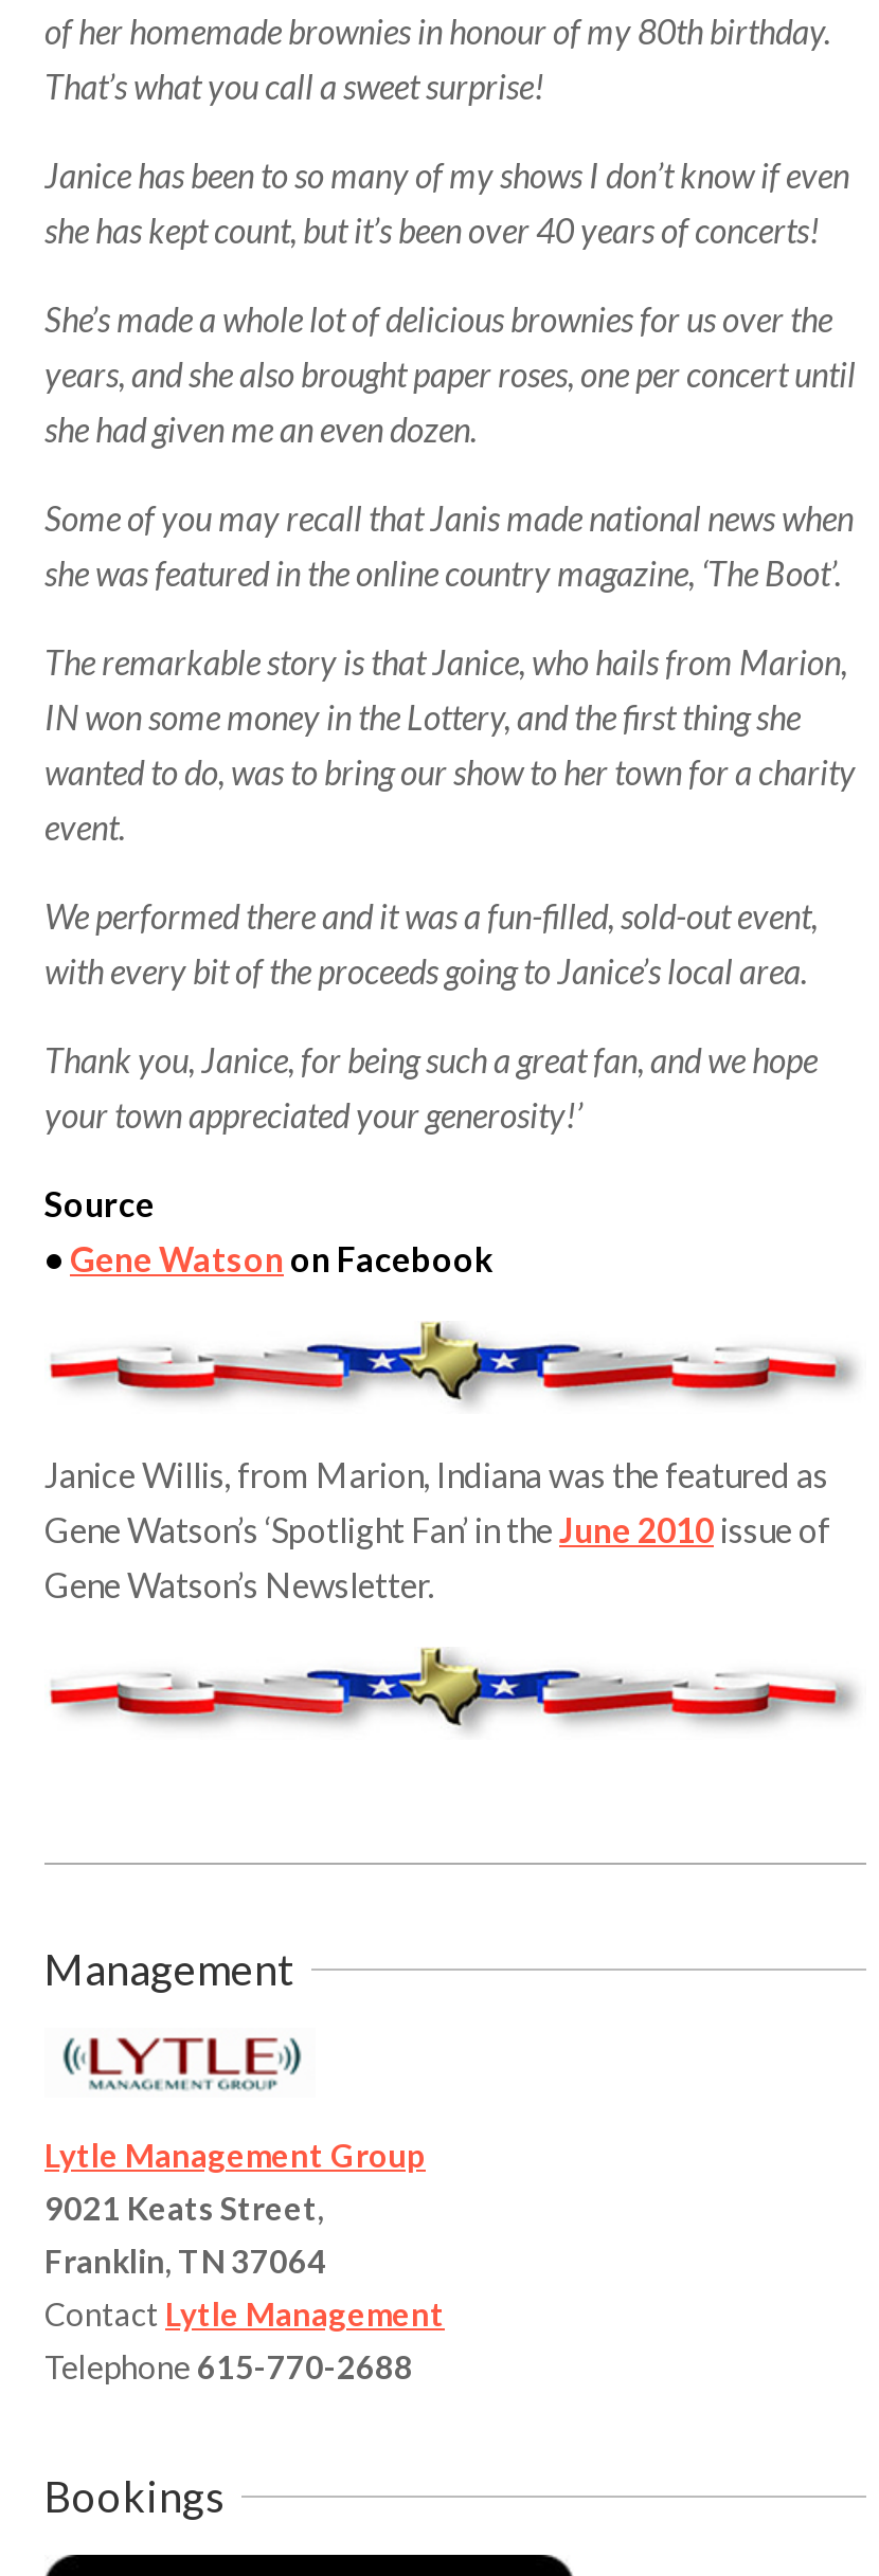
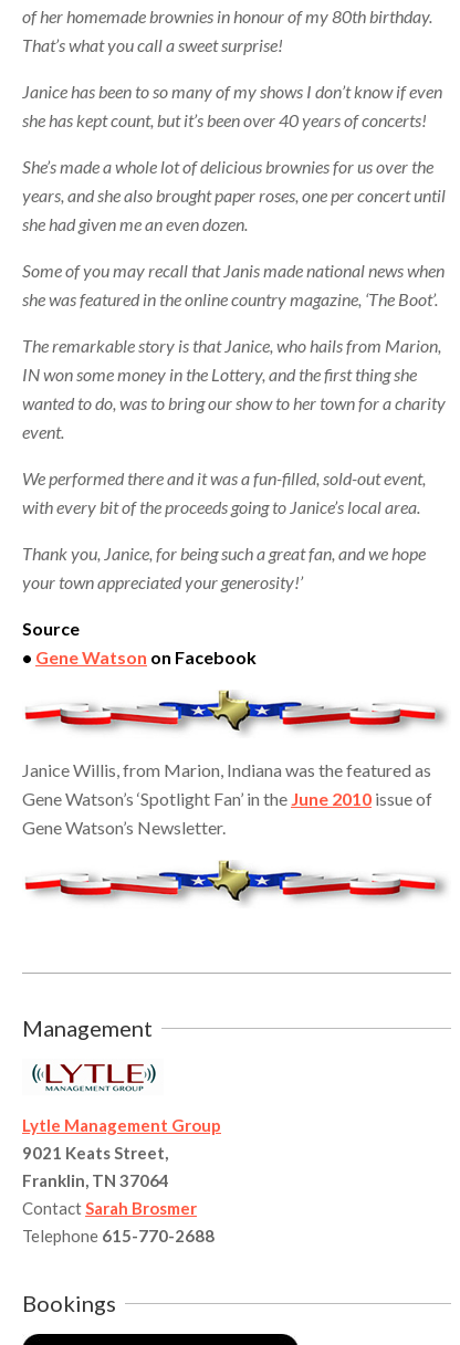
- Contact Lytle Management
+ Contact Sarah Brosmer
